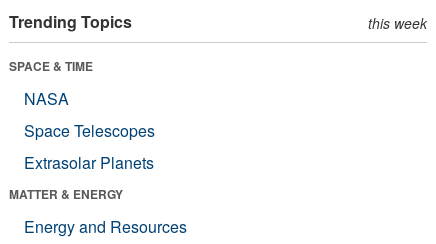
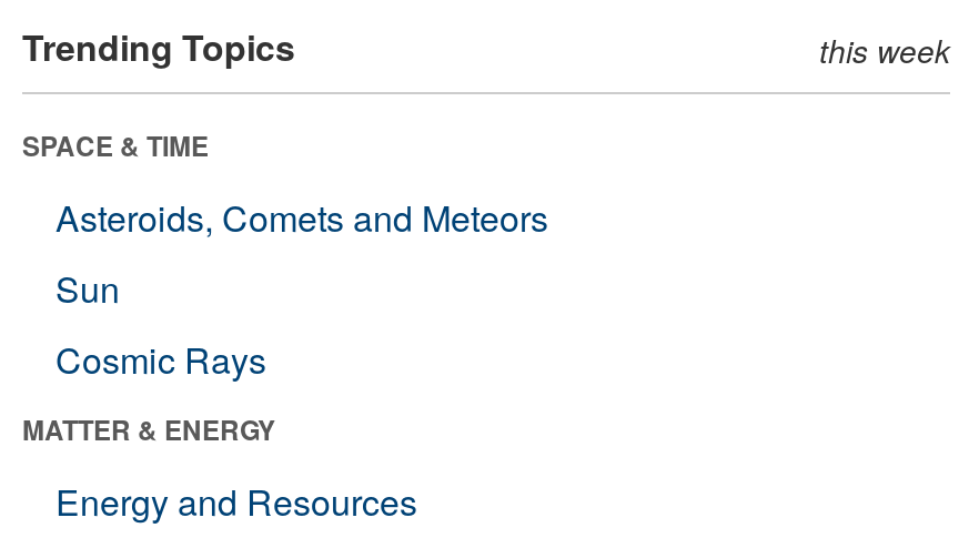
- NASA
- Space Telescopes
- Extrasolar Planets
+ Asteroids, Comets and Meteors
+ Sun
+ Cosmic Rays
